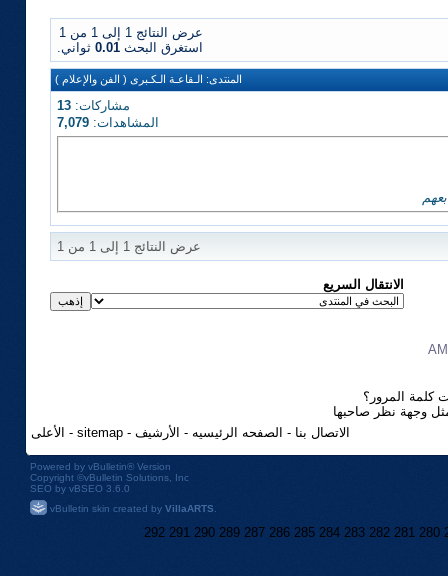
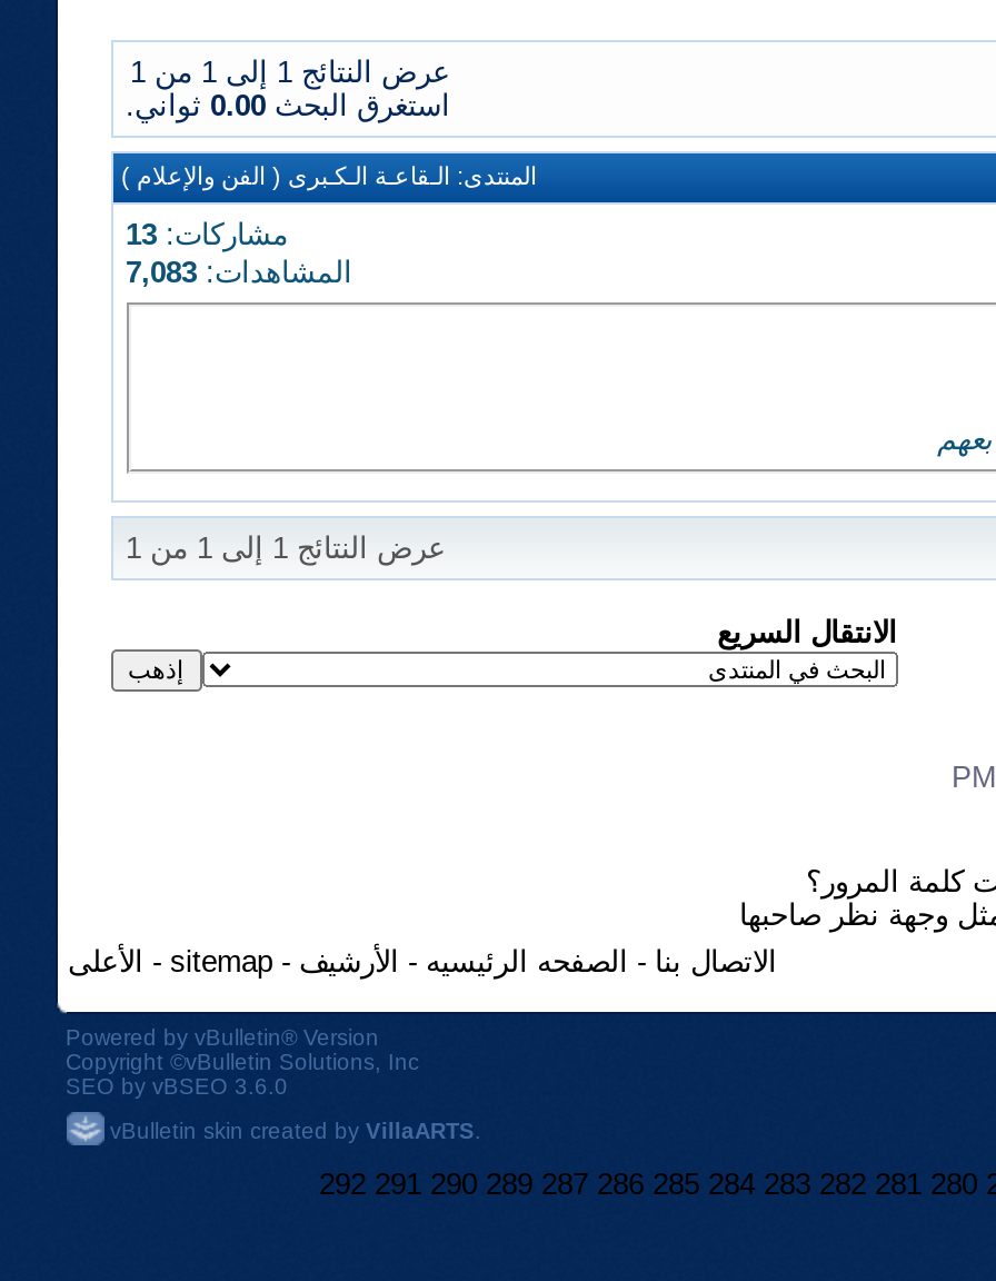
- استغرق البحث 0.01 ثواني.
+ استغرق البحث 0.00 ثواني.

- المشاهدات: 7,079
+ المشاهدات: 7,083
